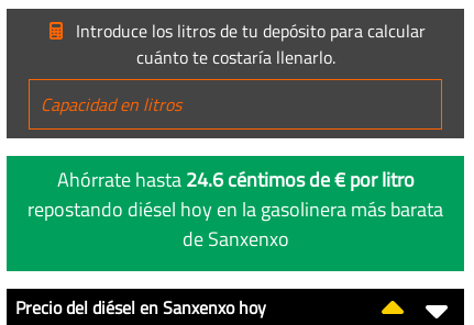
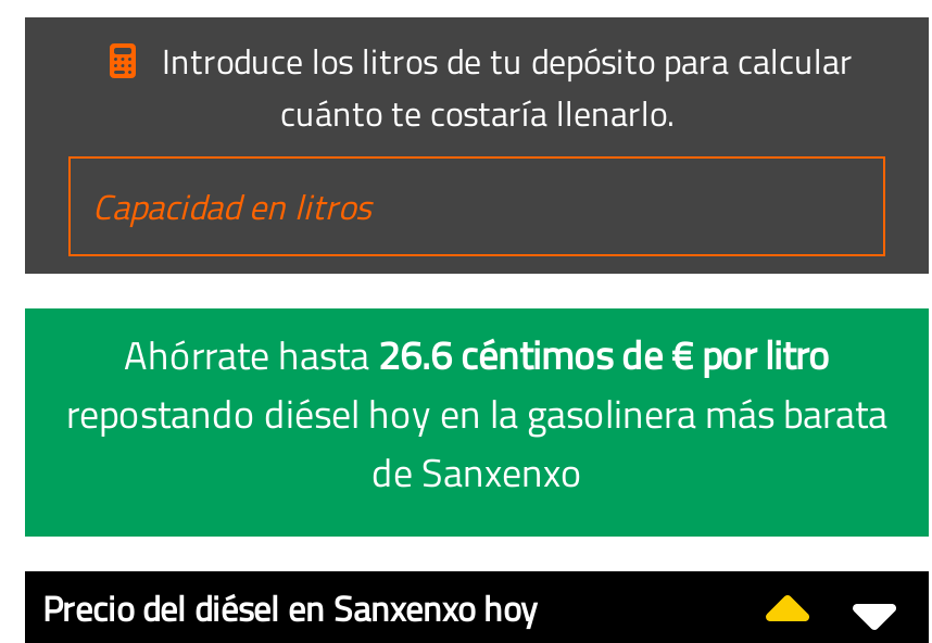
- Ahórrate hasta 24.6 céntimos de € por litro
+ Ahórrate hasta 26.6 céntimos de € por litro
